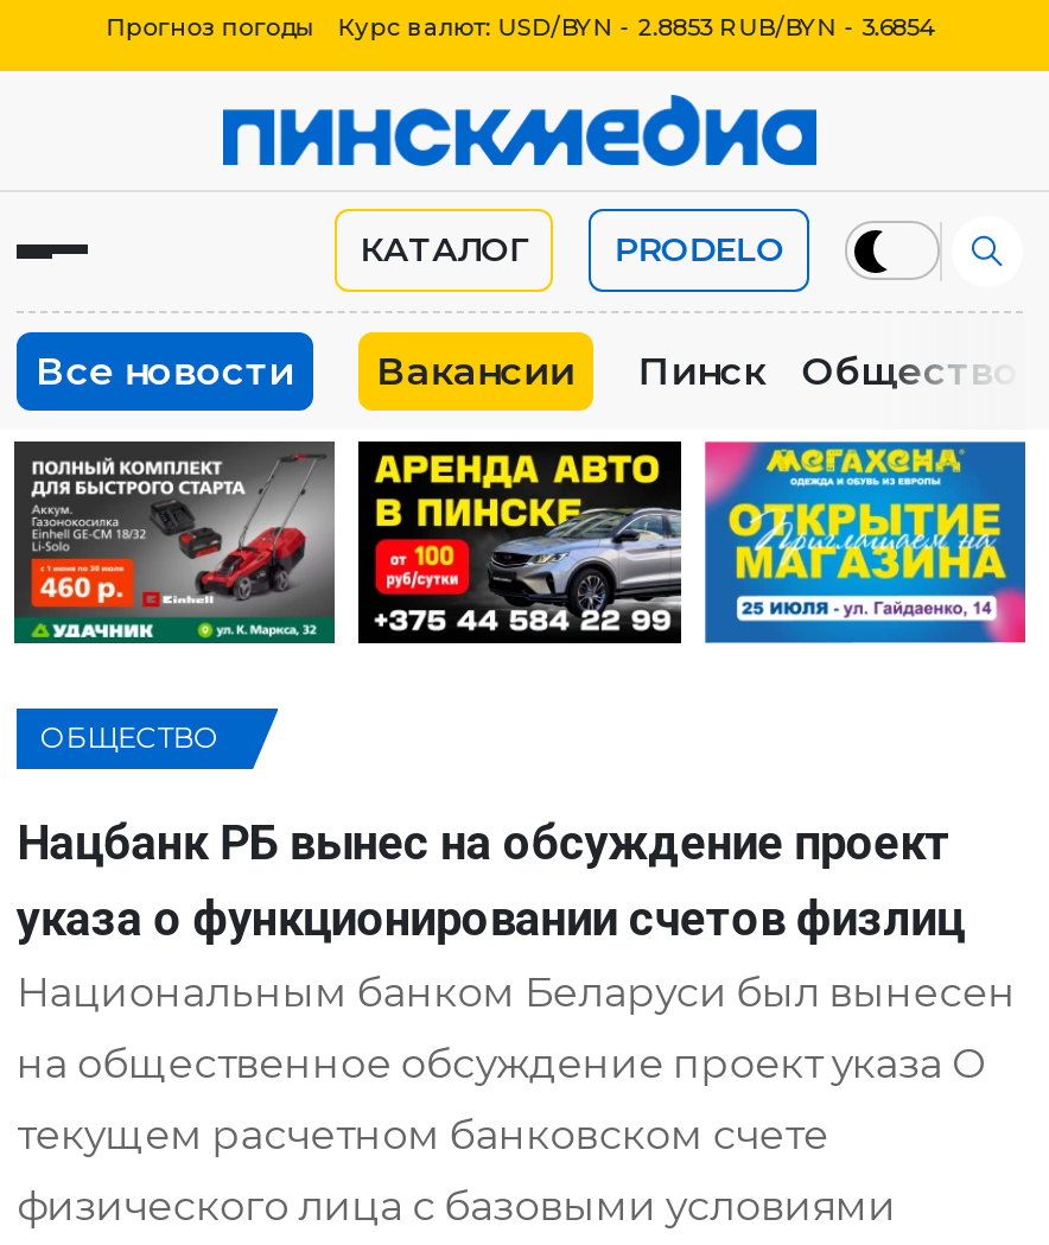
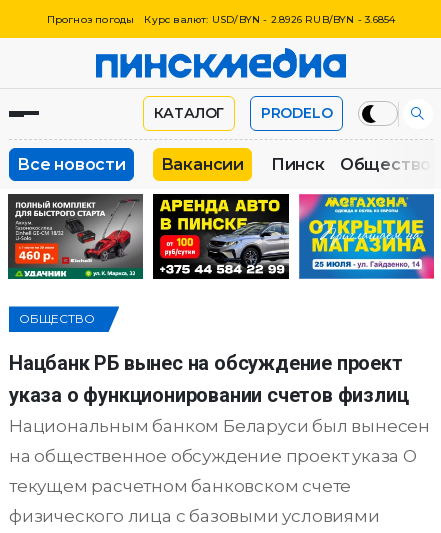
- Курс валют: USD/BYN - 2.8853 RUB/BYN - 3.6854
+ Курс валют: USD/BYN - 2.8926 RUB/BYN - 3.6854
